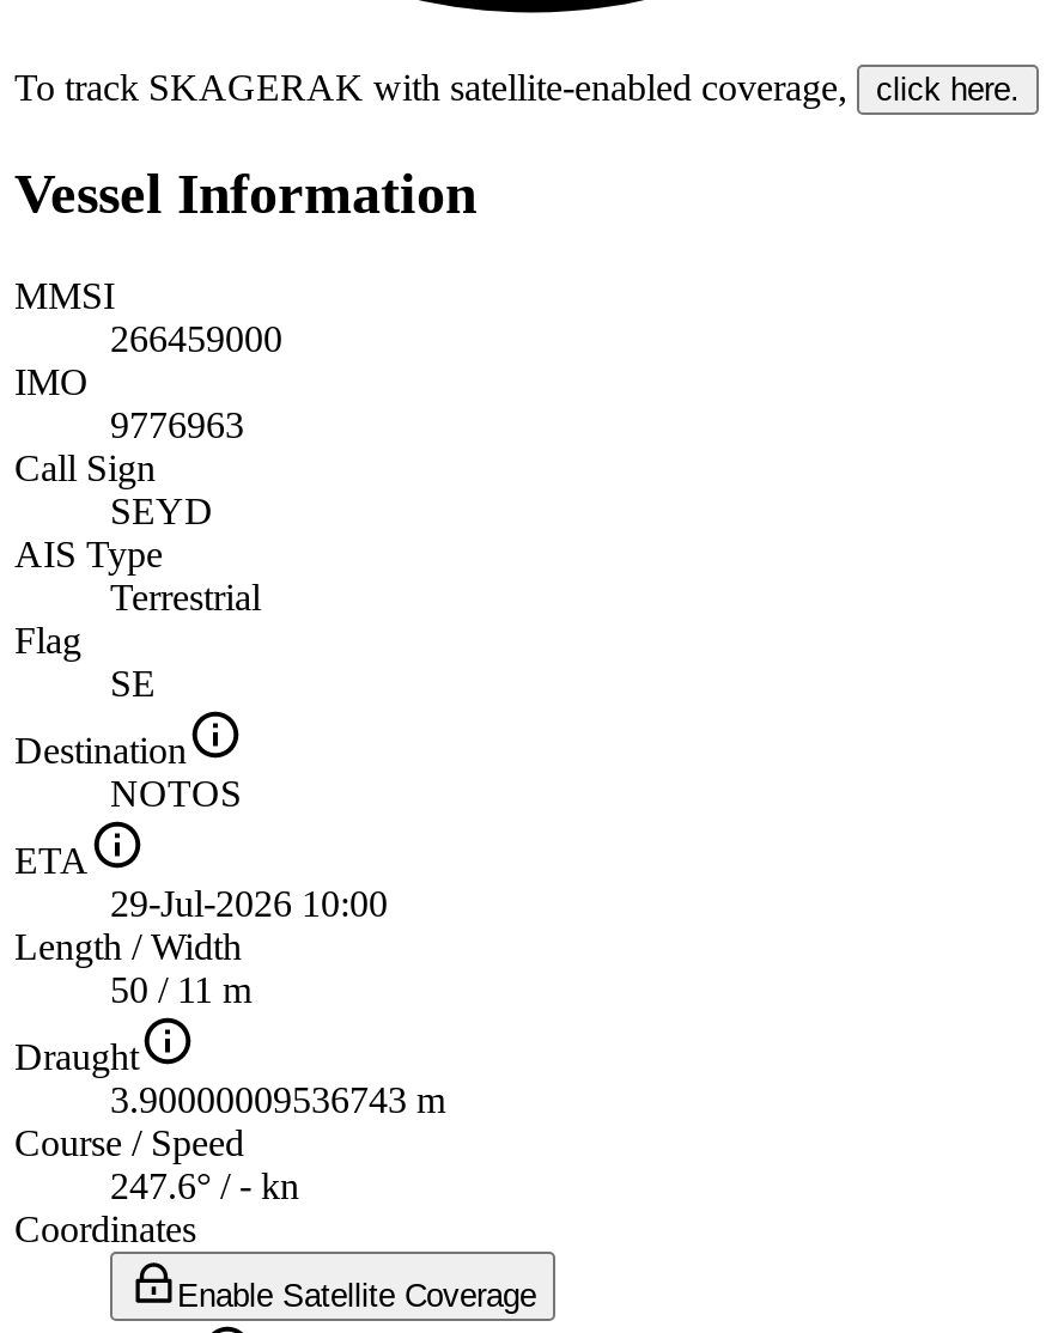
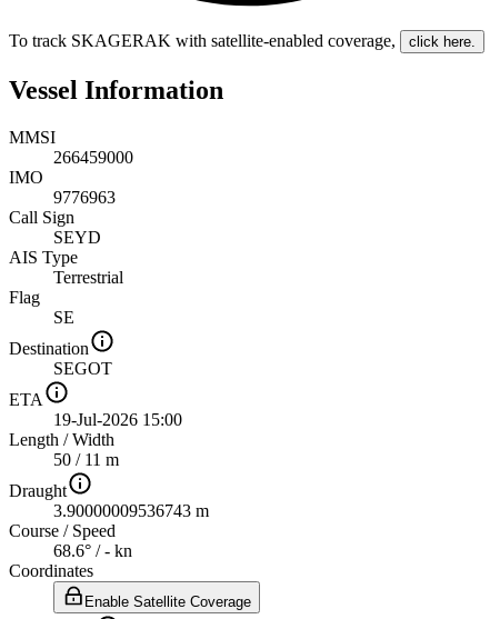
- NOTOS
+ SEGOT

- 29-Jul-2026 10:00
+ 19-Jul-2026 15:00

- 247.6° / - kn
+ 68.6° / - kn
